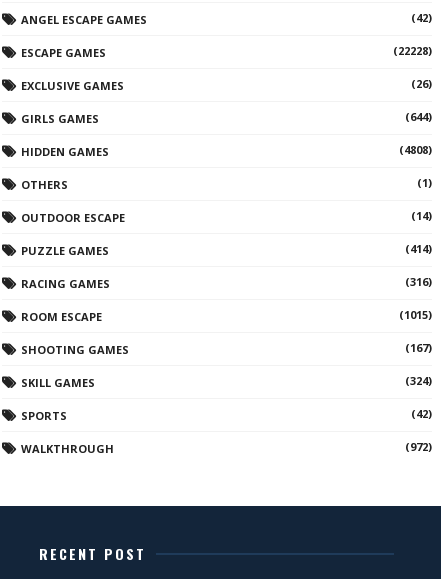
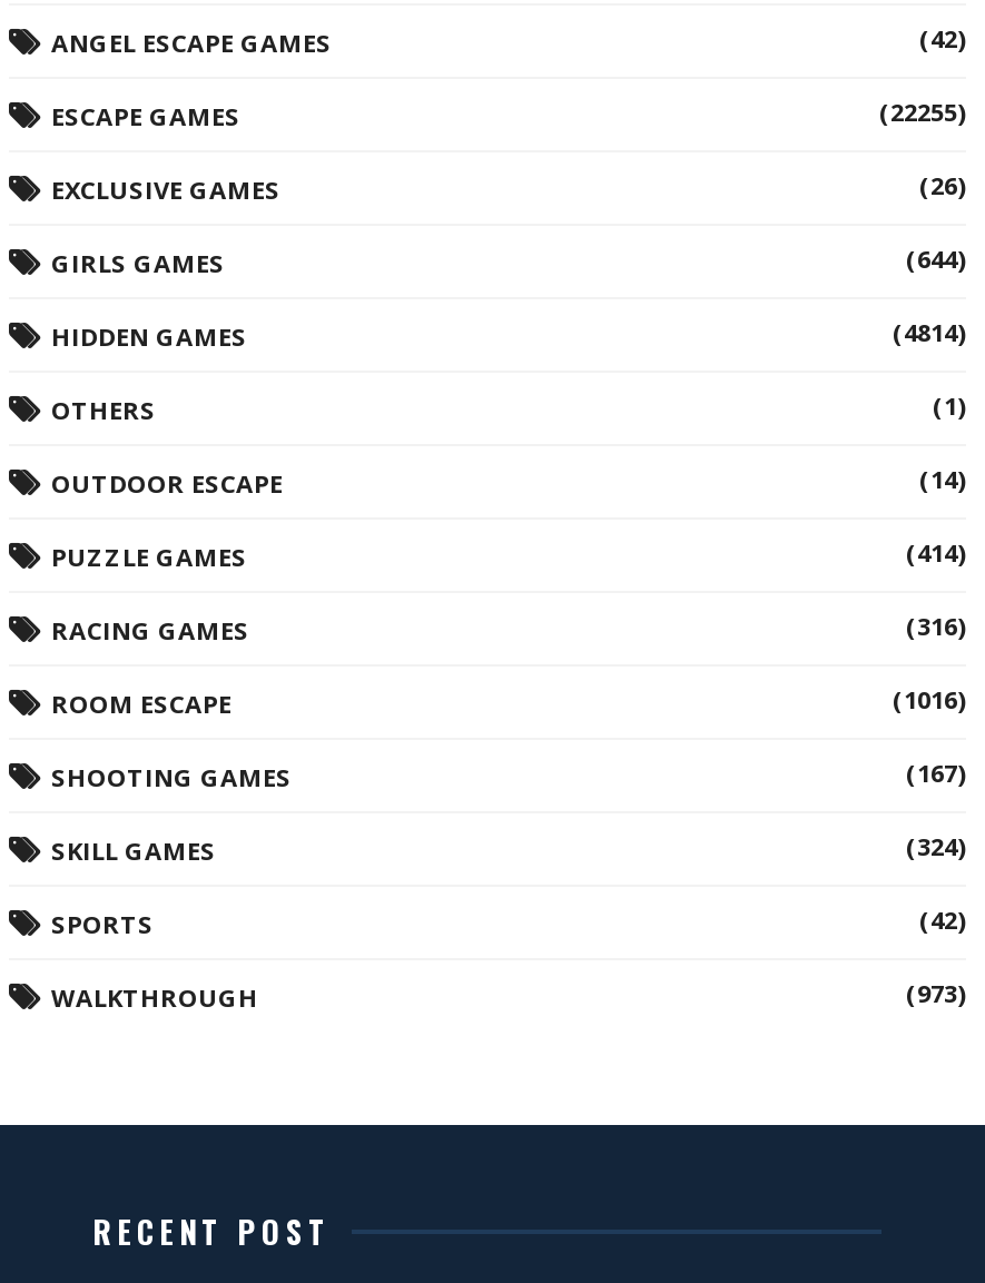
- (22228)
+ (22255)

- (4808)
+ (4814)

- (1015)
+ (1016)

- (972)
+ (973)
